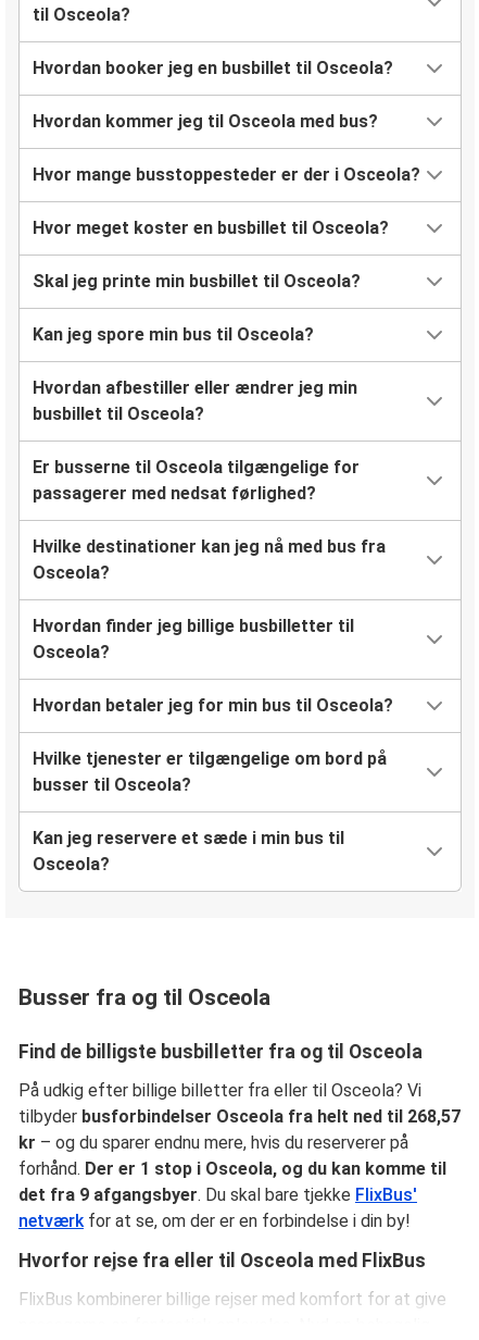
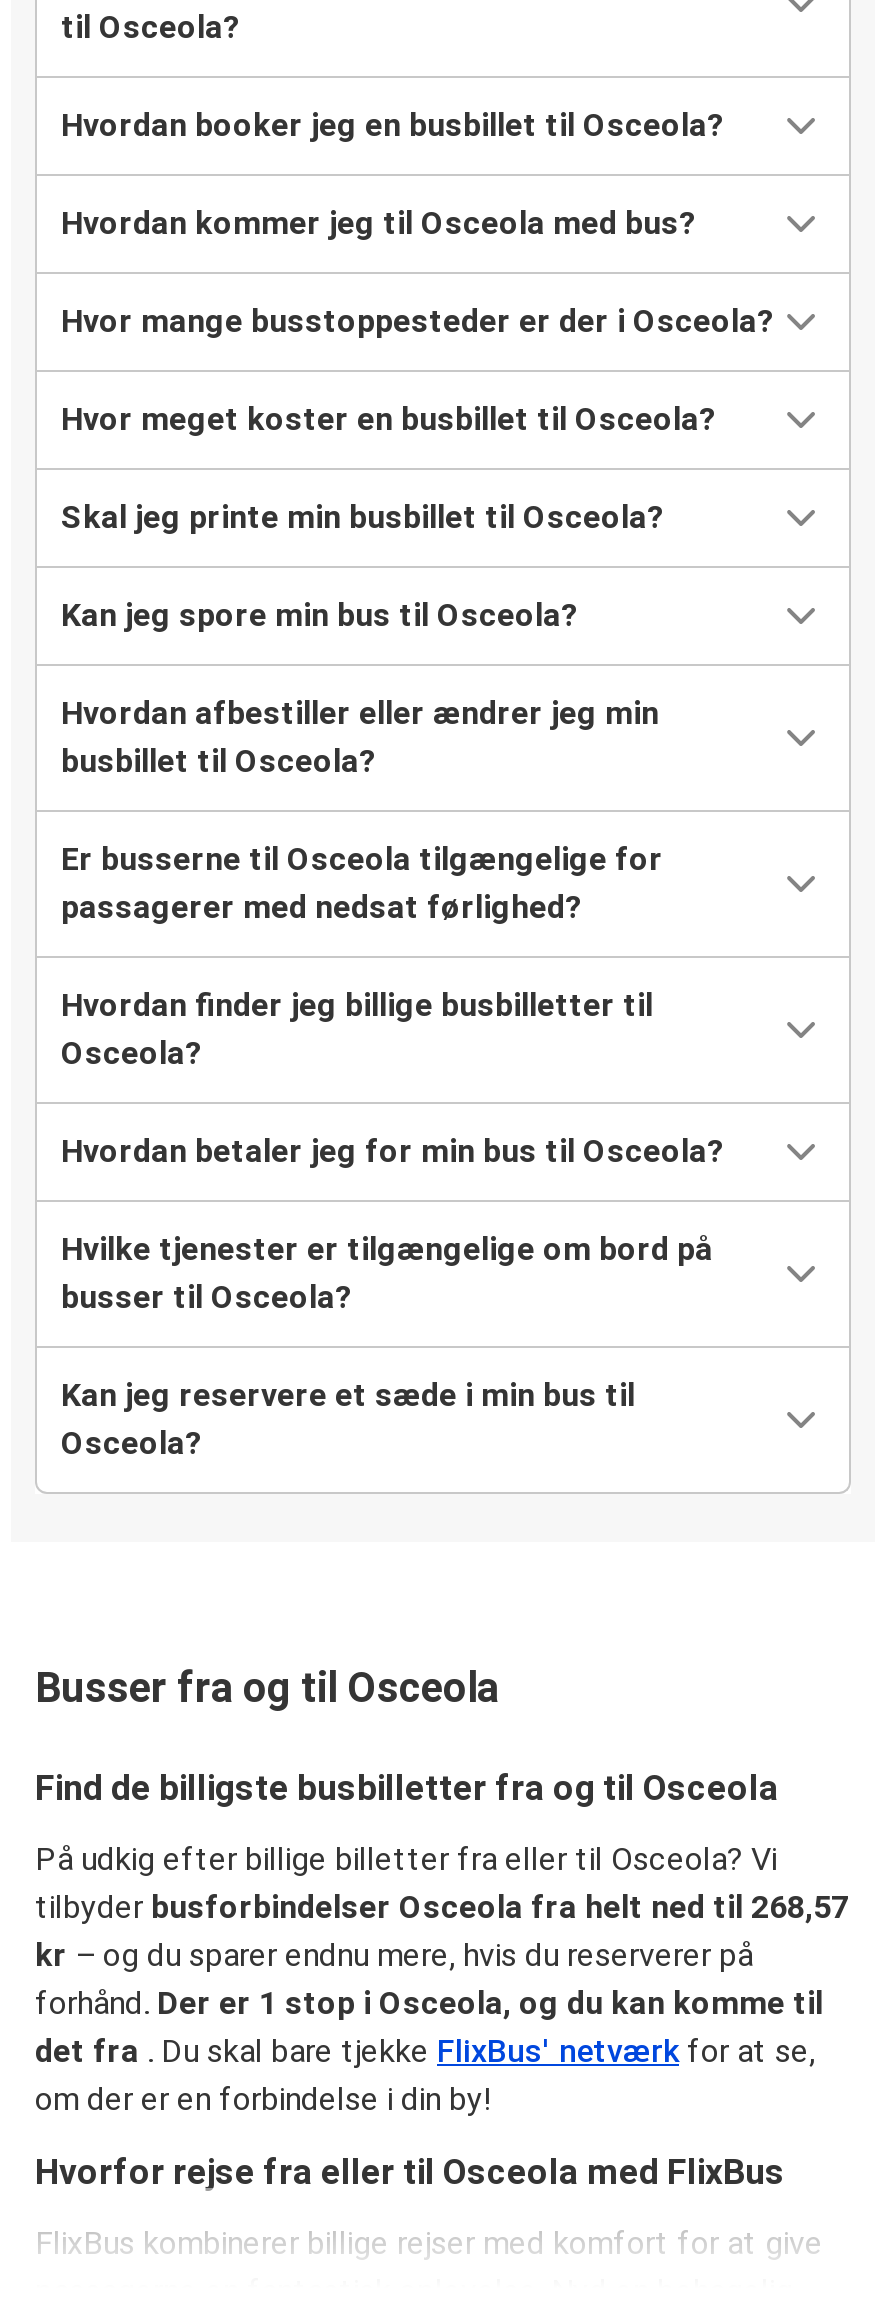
- Hvilke destinationer kan jeg nå med bus fra
- Osceola?

- det fra 9 afgangsbyer. Du skal bare tjekke FlixBus'
- netværk for at se, om der er en forbindelse i din by!
+ det fra. Du skal bare tjekke FlixBus' netværk for at se,
+ om der er en forbindelse i din by!
